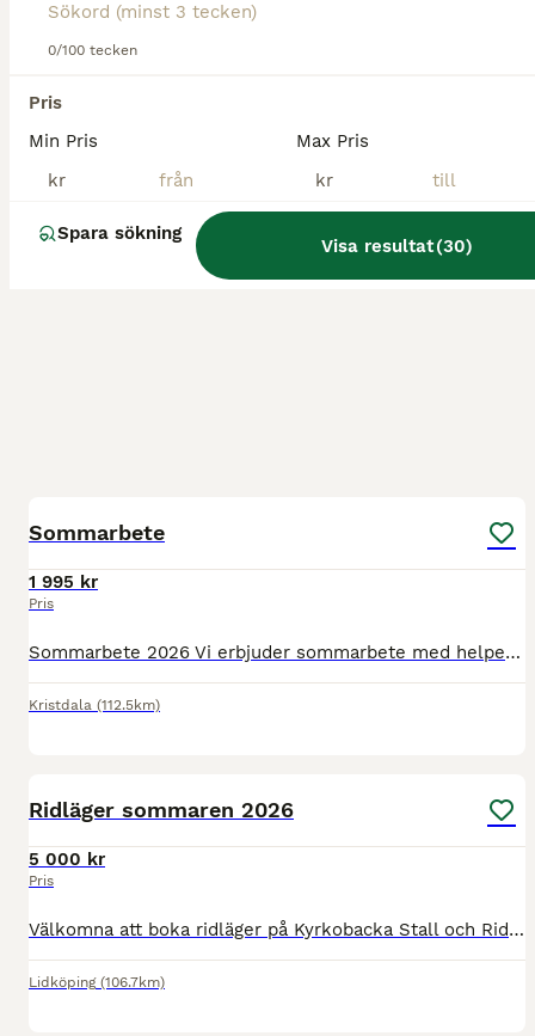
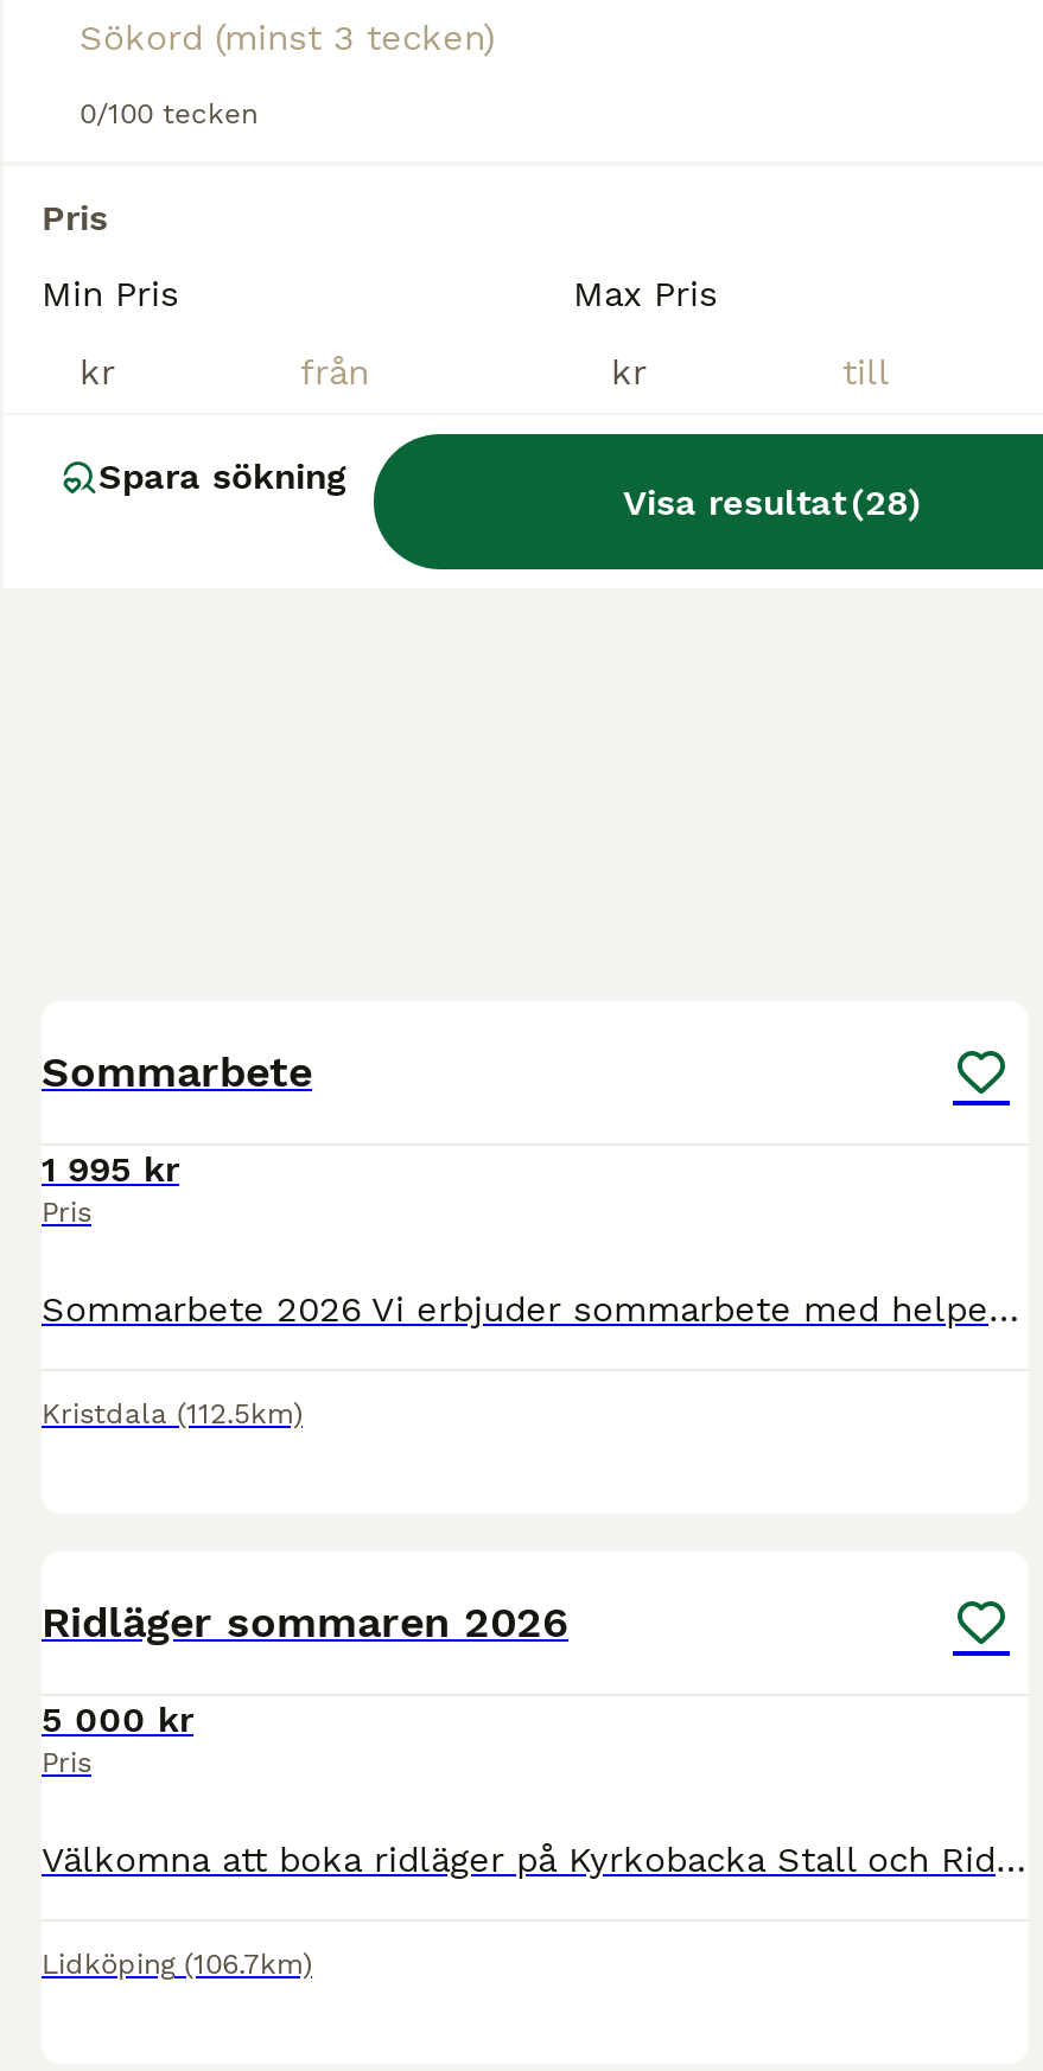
- Visa resultat (30)
+ Visa resultat (28)
